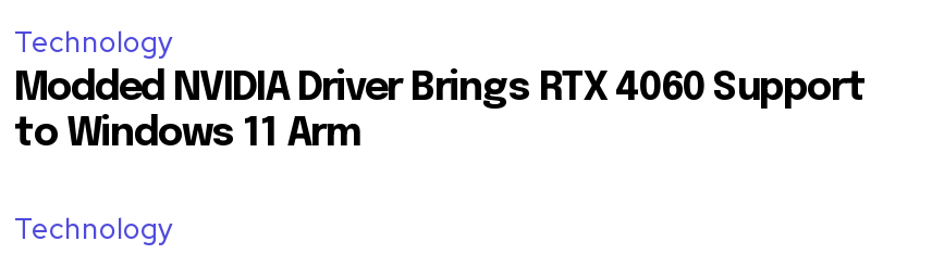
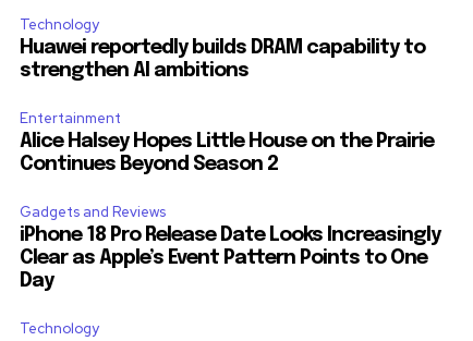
- Modded NVIDIA Driver Brings RTX 4060 Support
- to Windows 11 Arm
+ Huawei reportedly builds DRAM capability to
+ strengthen AI ambitions
+ Entertainment
+ Alice Halsey Hopes Little House on the Prairie
+ Continues Beyond Season 2
+ Gadgets and Reviews
+ iPhone 18 Pro Release Date Looks Increasingly
+ Clear as Apple’s Event Pattern Points to One
+ Day
